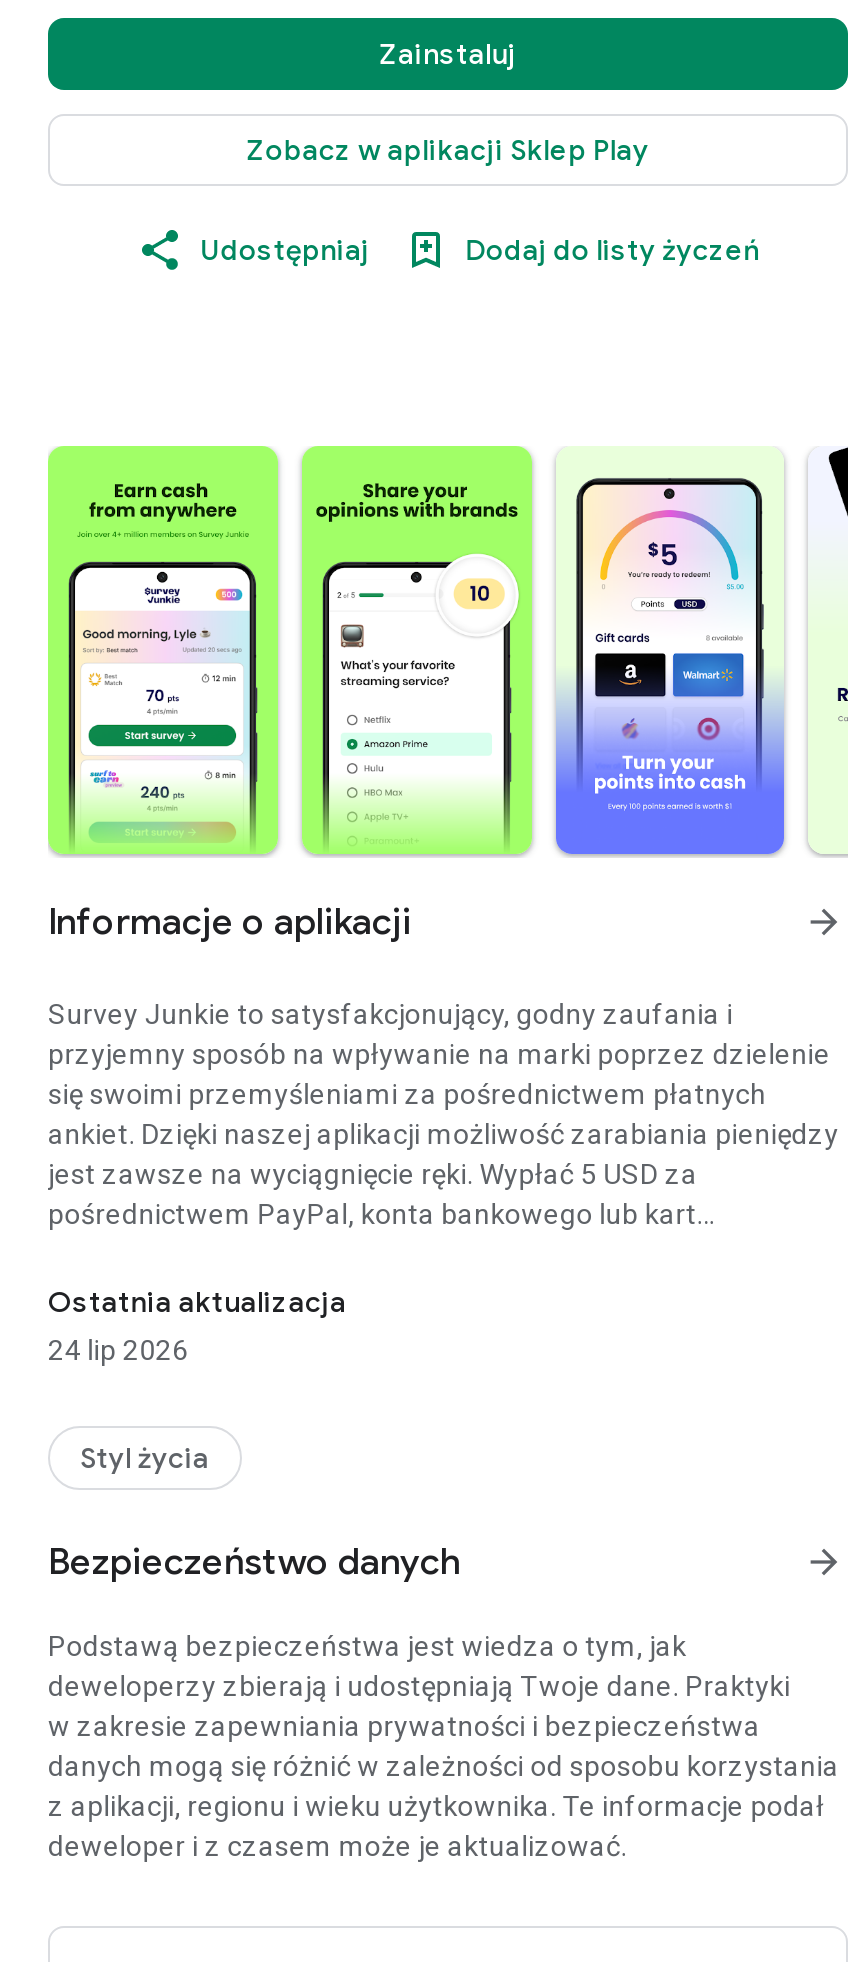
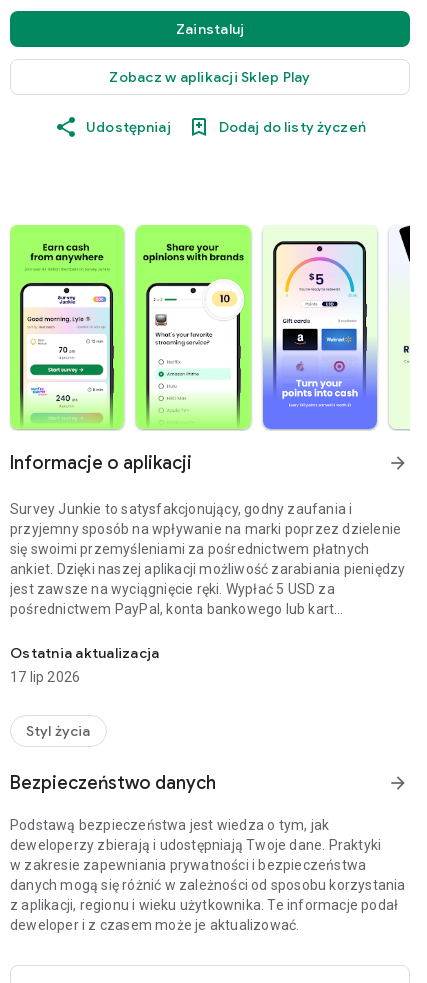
- 24 lip 2026
+ 17 lip 2026
